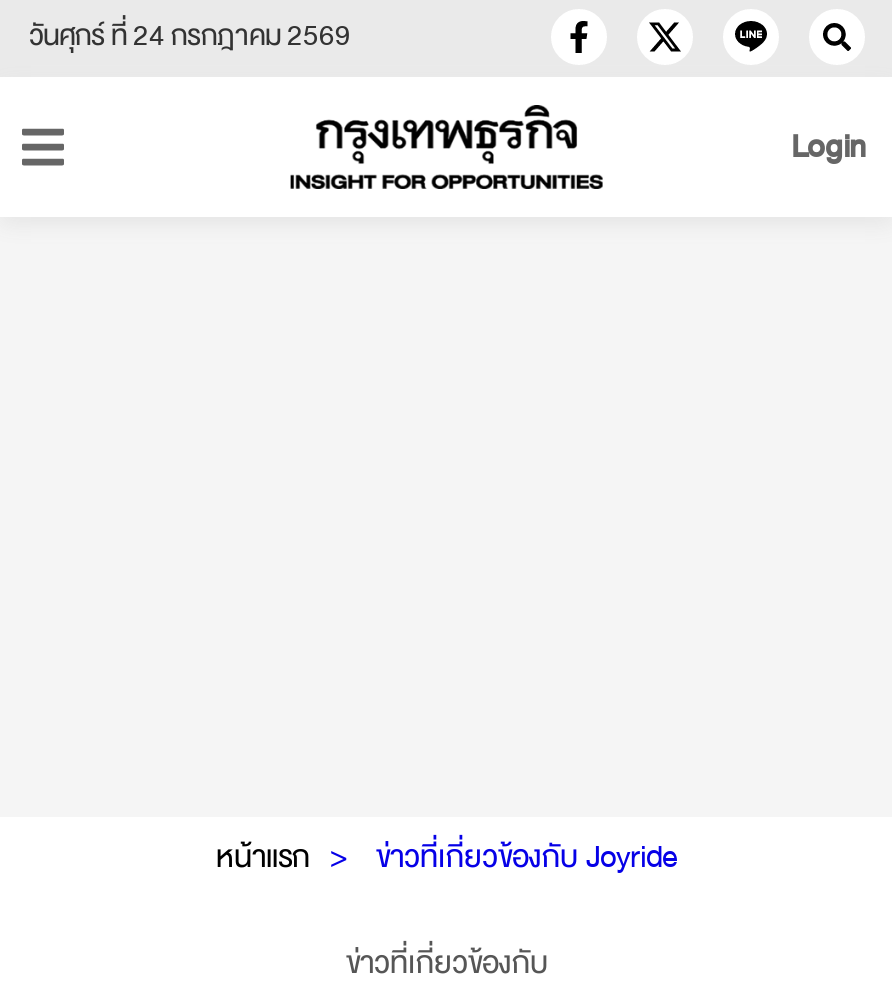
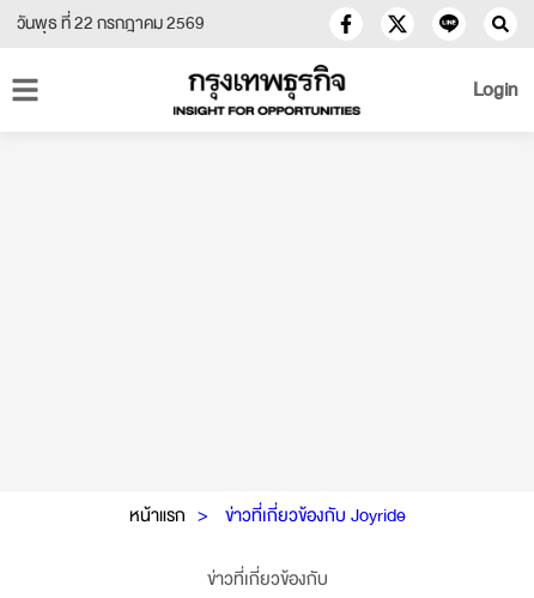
- วันศุกร์ ที่ 24 กรกฎาคม 2569
+ วันพุธ ที่ 22 กรกฎาคม 2569
